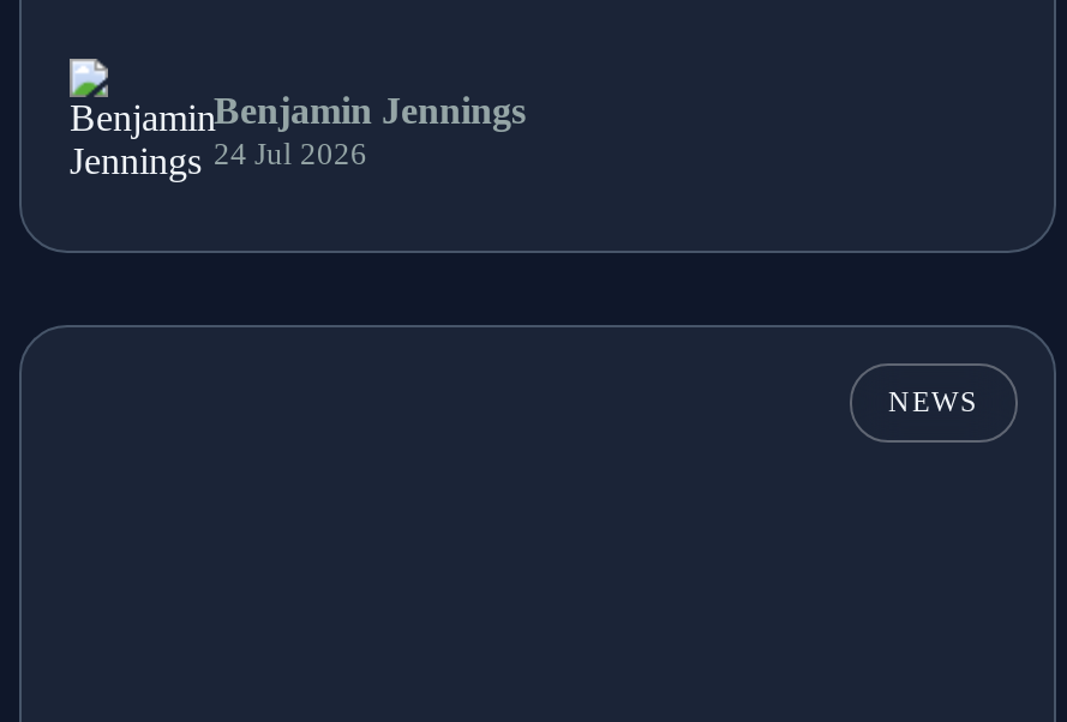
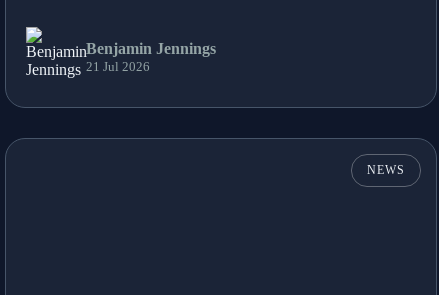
- 24 Jul 2026
+ 21 Jul 2026
